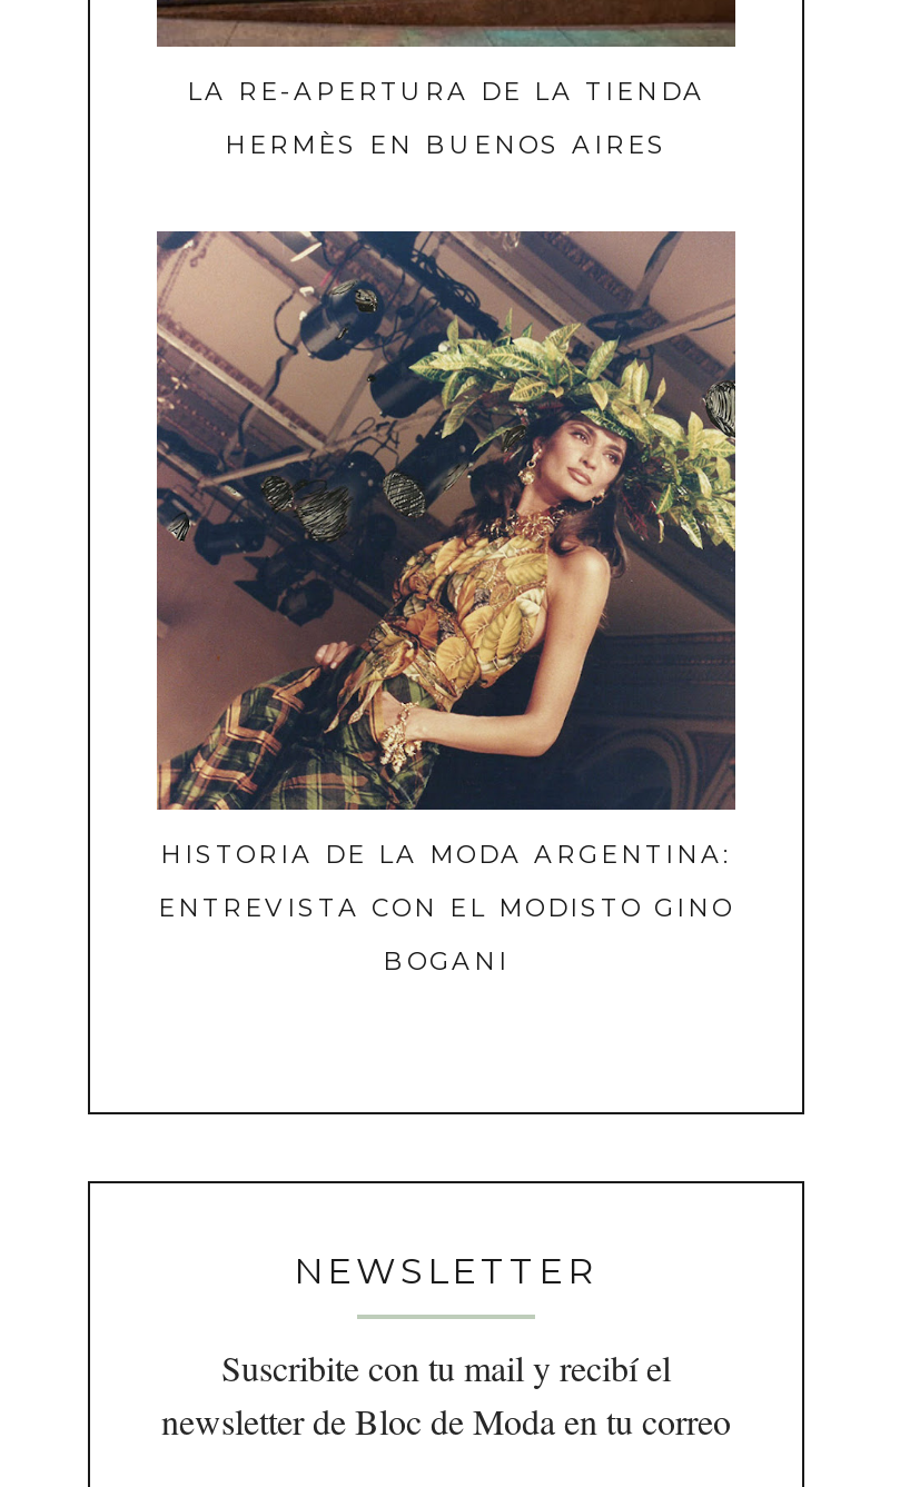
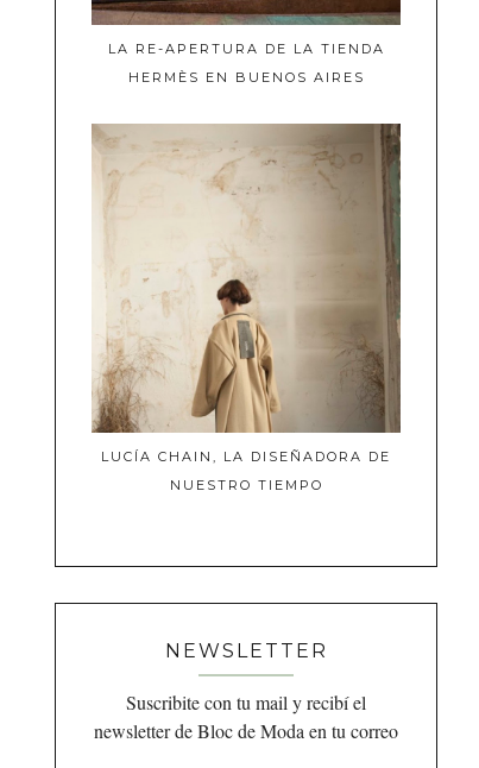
- [image]
- HISTORIA DE LA MODA ARGENTINA:
- ENTREVISTA CON EL MODISTO GINO
- BOGANI
+ [image]
+ LUCÍA CHAIN, LA DISEÑADORA DE
+ NUESTRO TIEMPO
